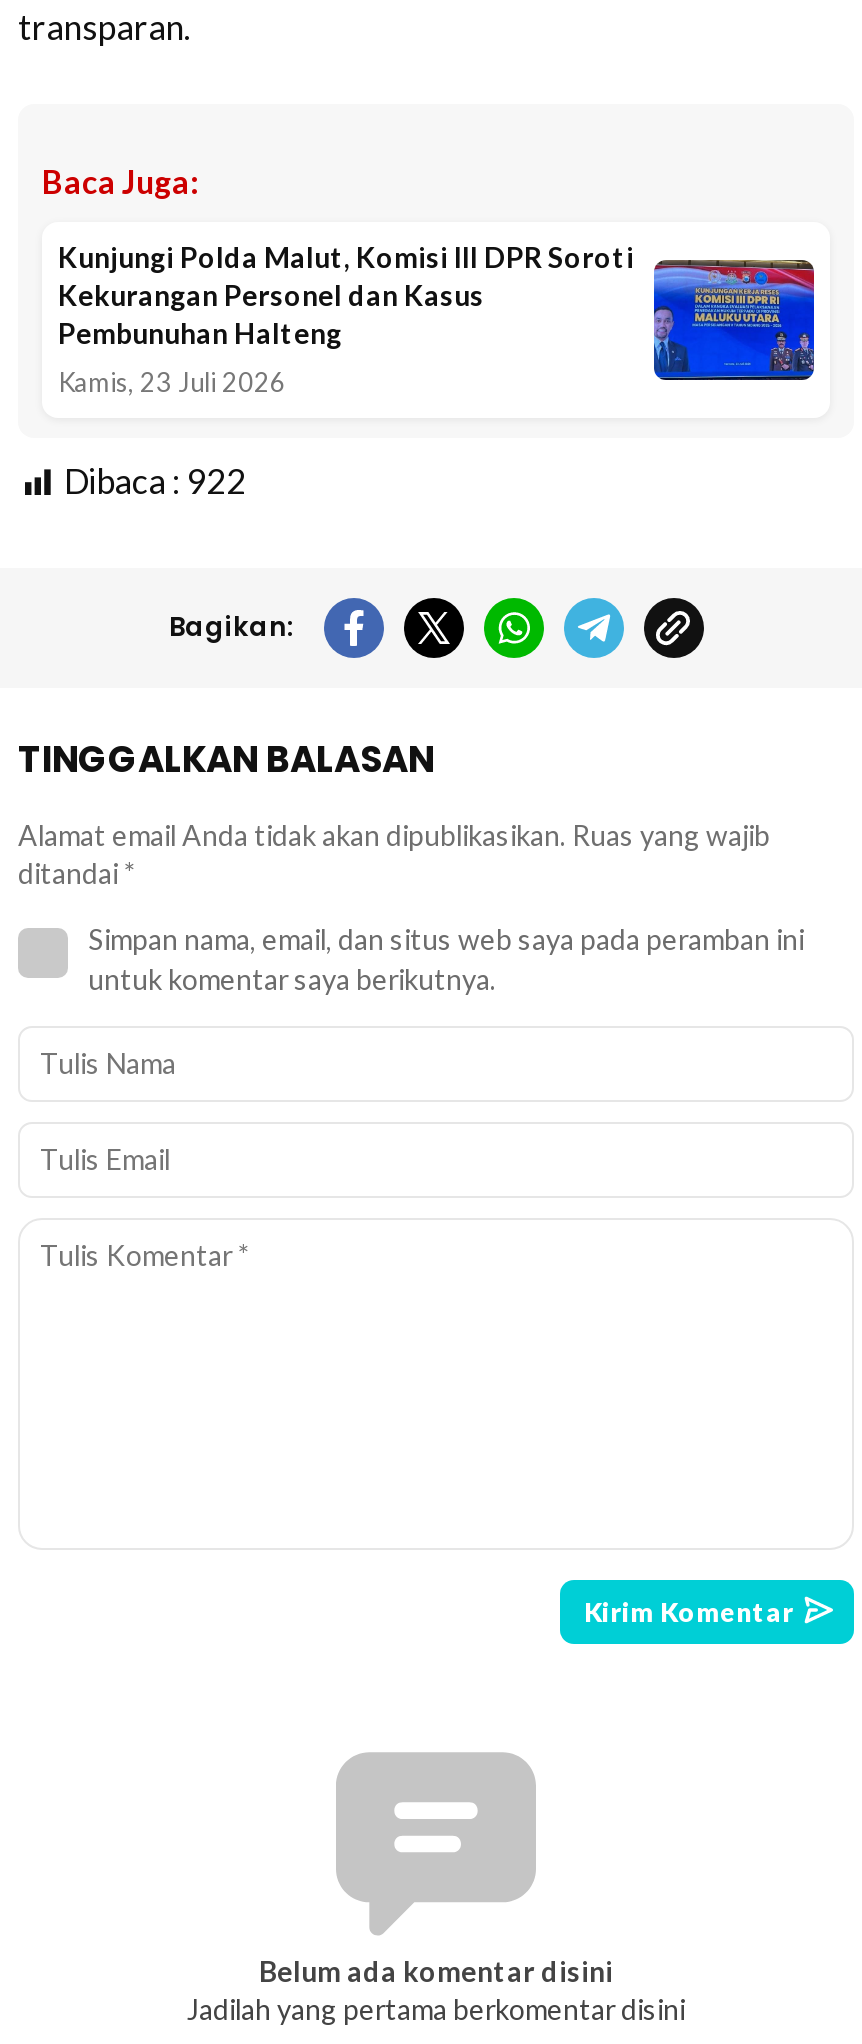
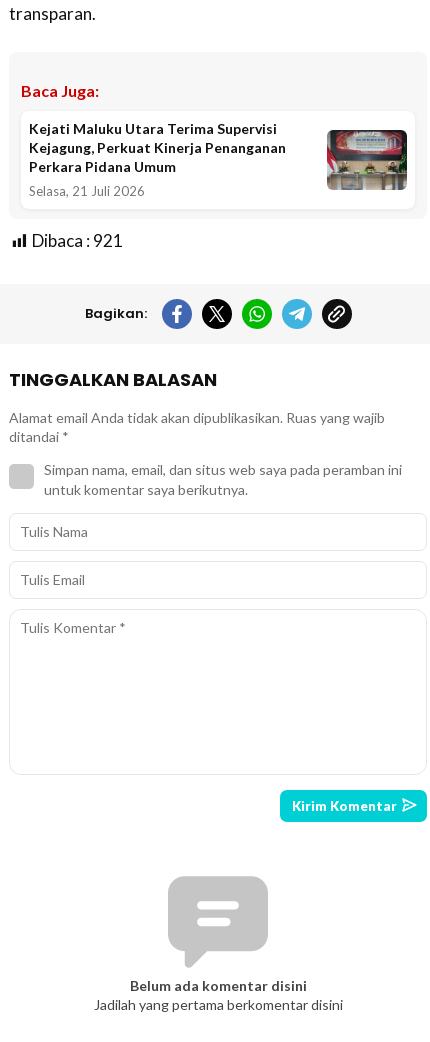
- [image]
- Kunjungi Polda Malut, Komisi III DPR Soroti
- Kekurangan Personel dan Kasus
- Pembunuhan Halteng
+ [image]
+ Kejati Maluku Utara Terima Supervisi
+ Kejagung, Perkuat Kinerja Penanganan
+ Perkara Pidana Umum

- Kamis, 23 Juli 2026
+ Selasa, 21 Juli 2026

- Dibaca : 922
+ Dibaca : 921
